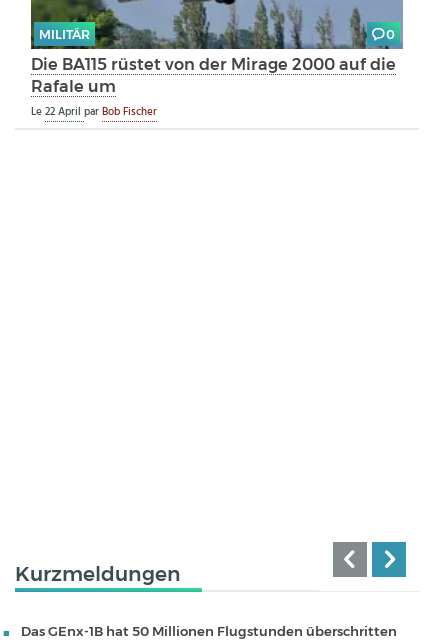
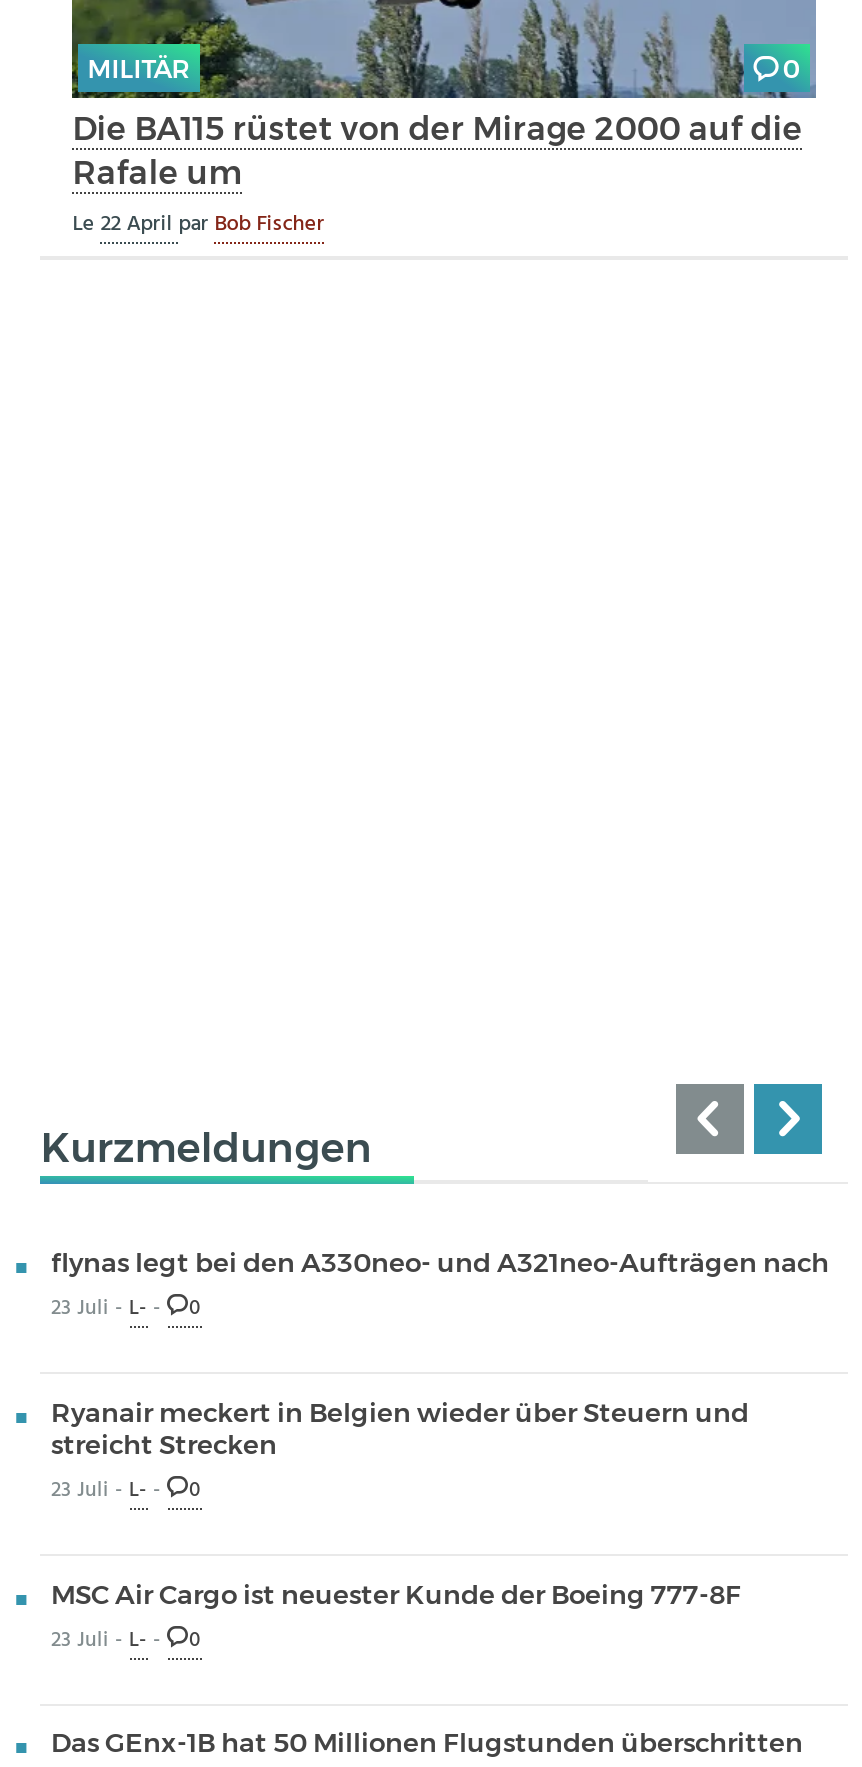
+ flynas legt bei den A330neo- und A321neo-Aufträgen nach
+ 23 Juli - L- -
+ 0
+ Ryanair meckert in Belgien wieder über Steuern und
+ streicht Strecken
+ 23 Juli - L- -
+ 0
+ MSC Air Cargo ist neuester Kunde der Boeing 777-8F
+ 23 Juli - L- -
+ 0
